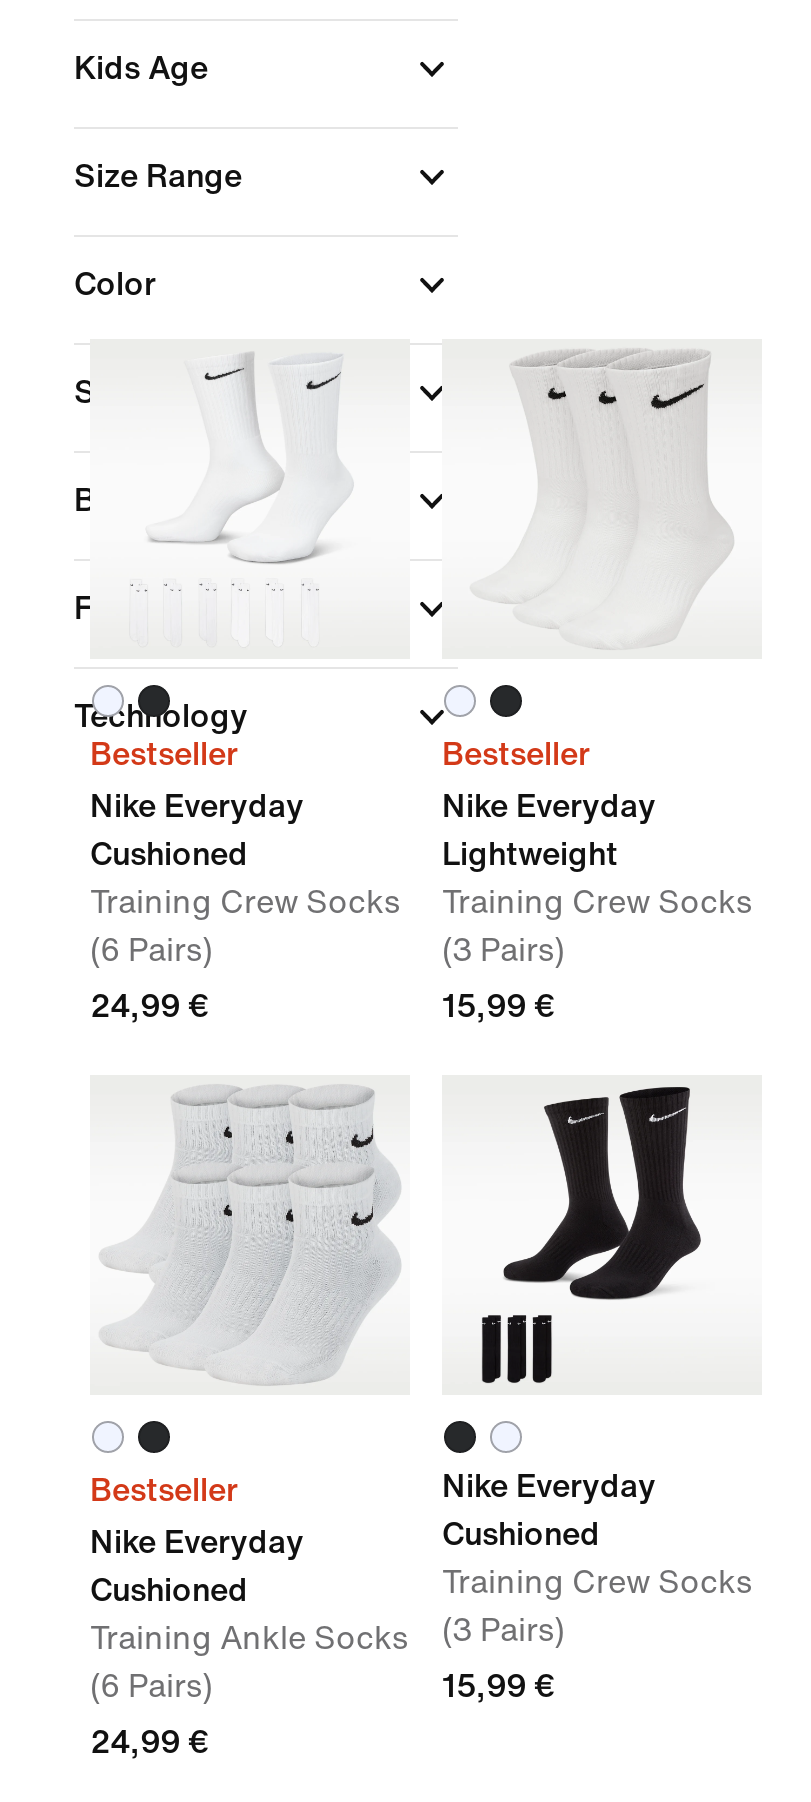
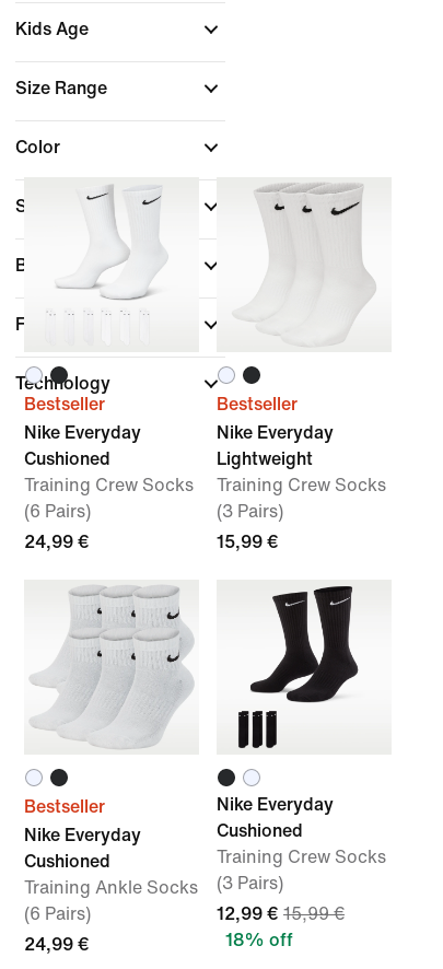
- 15,99 €
+ 12,99 € 15,99 €
+ 18% off
